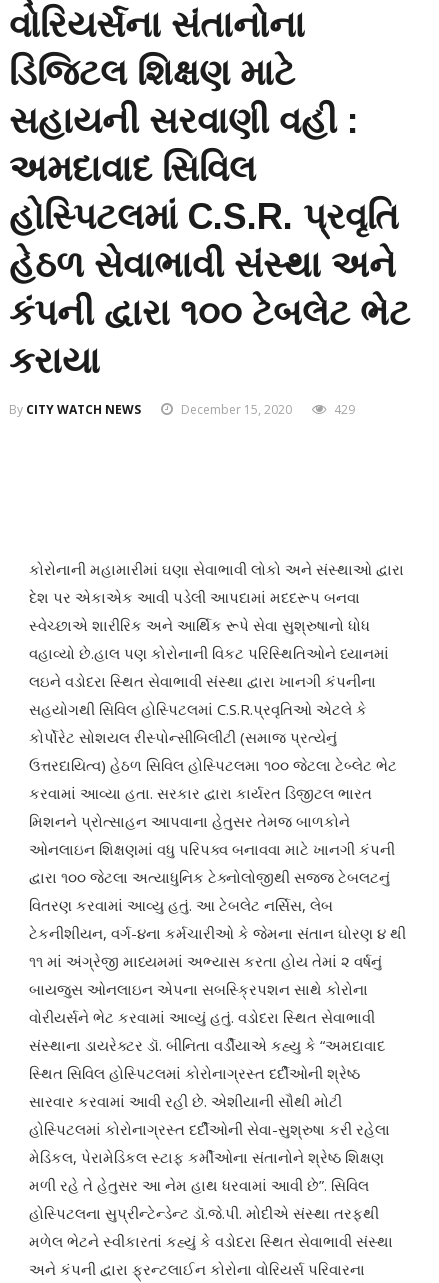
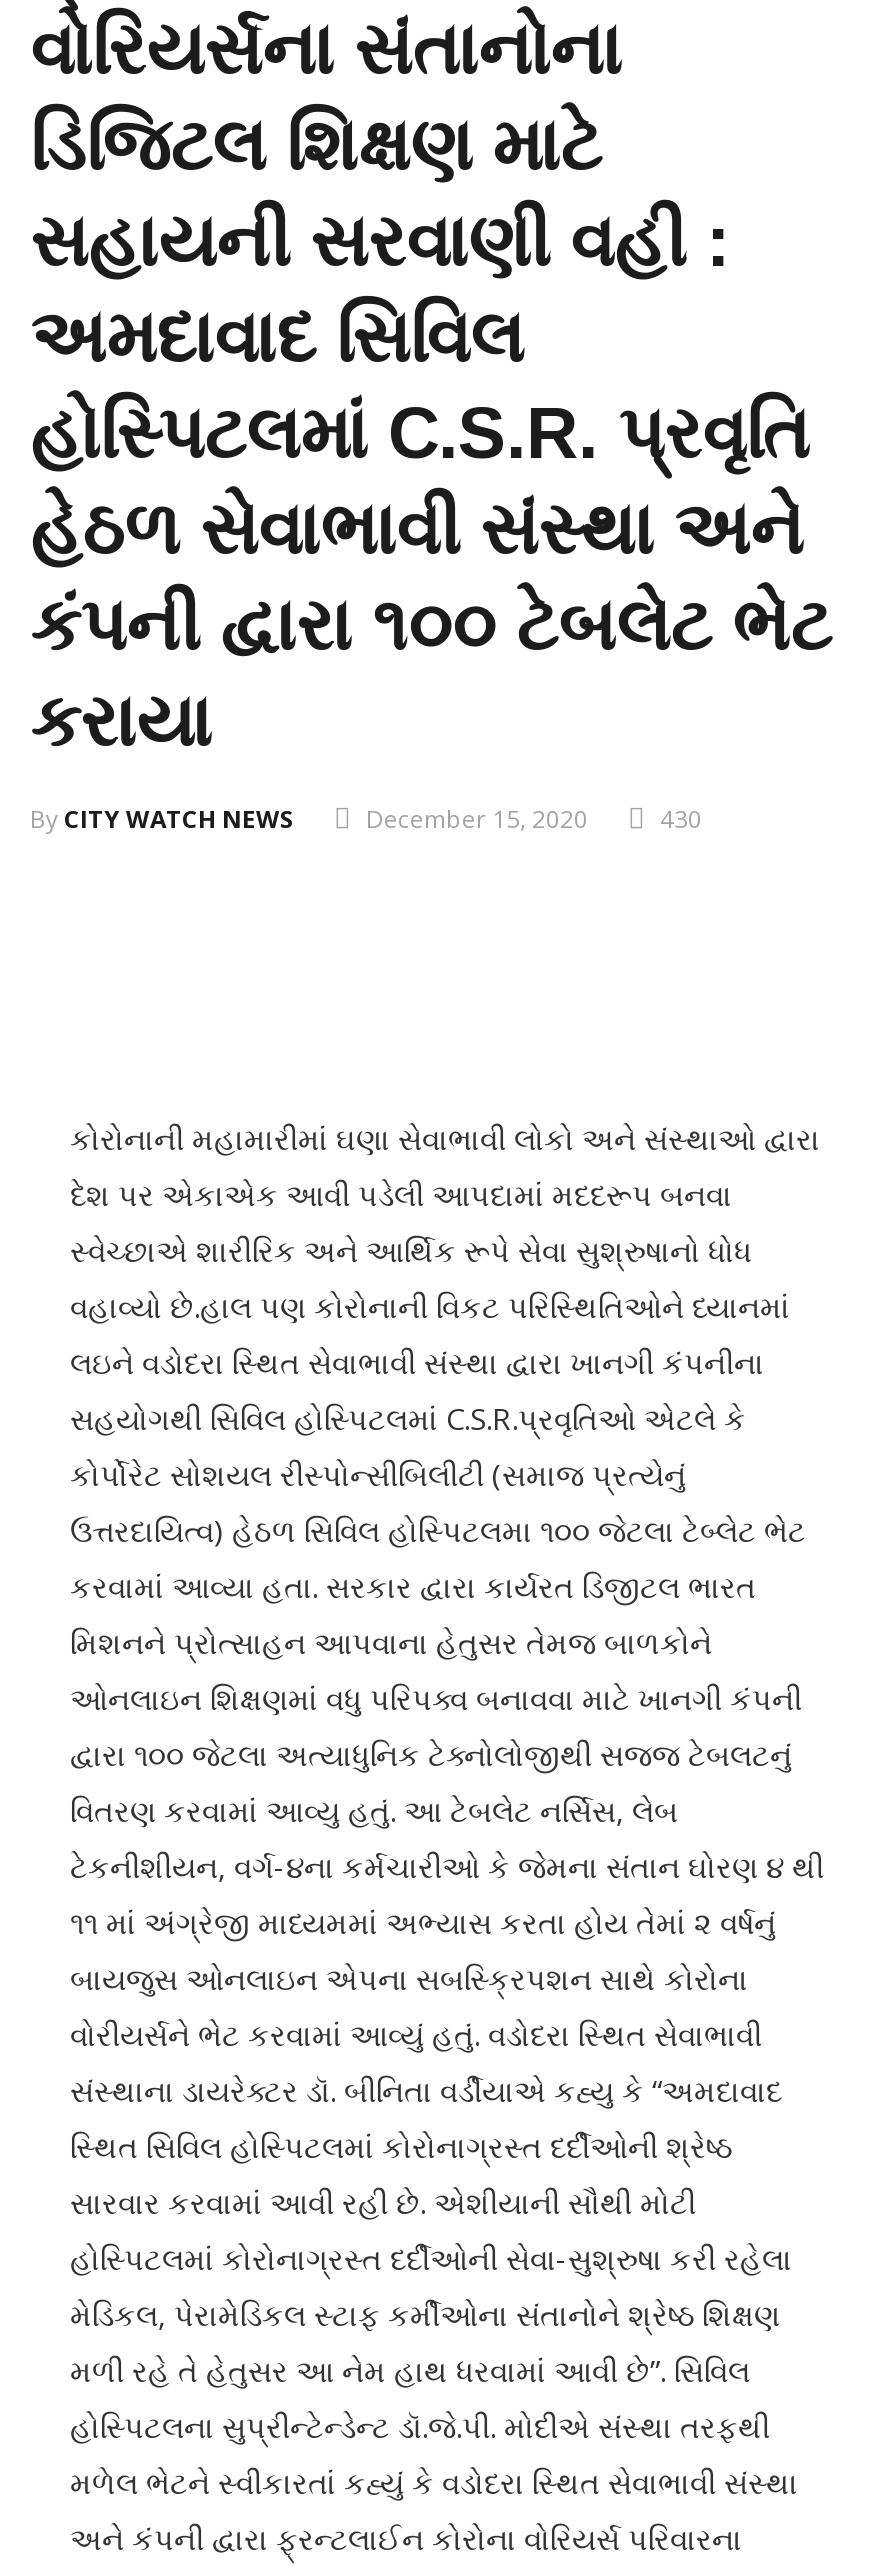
- 429
+ 430
